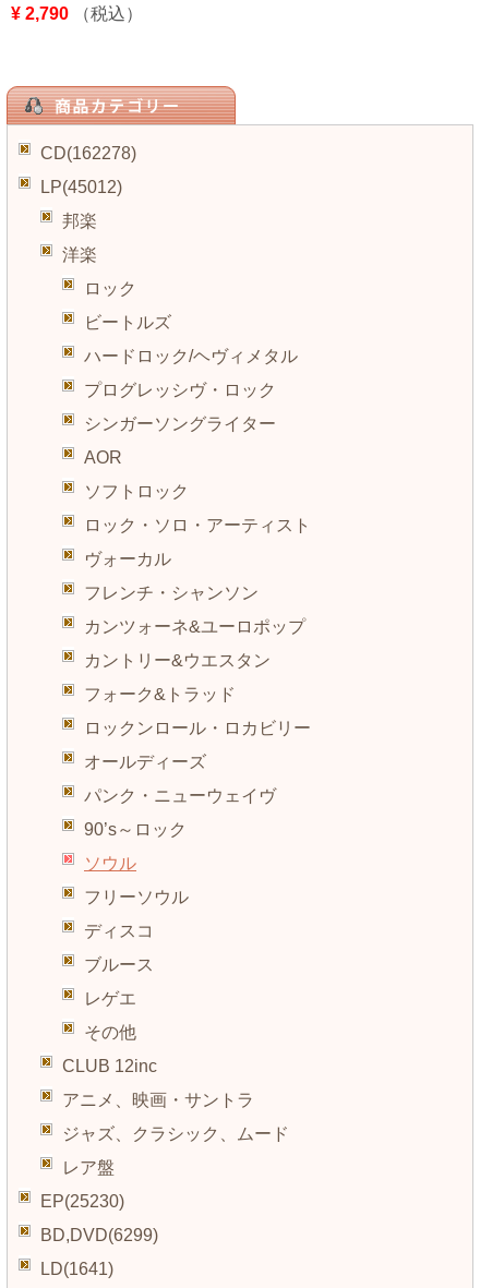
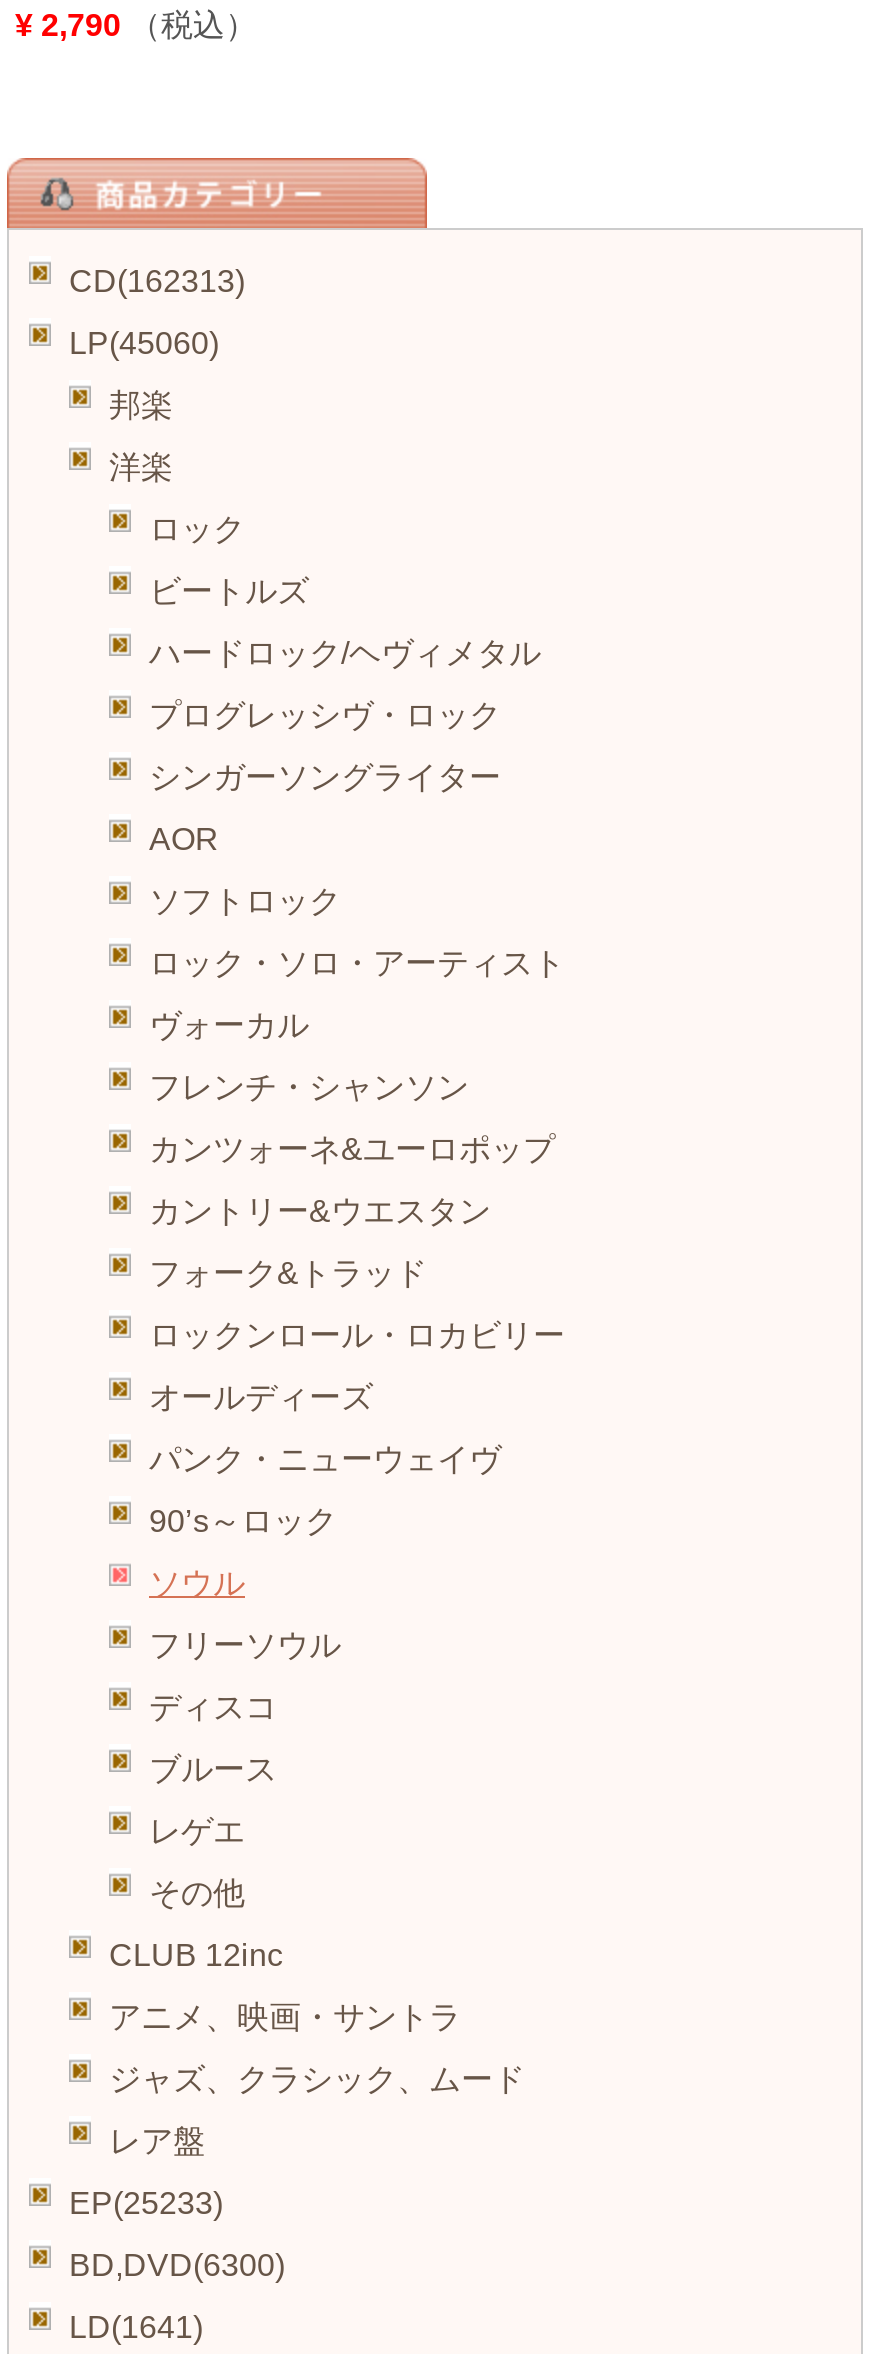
- CD(162278)
+ CD(162313)

- LP(45012)
+ LP(45060)

- EP(25230)
+ EP(25233)

- BD,DVD(6299)
+ BD,DVD(6300)
